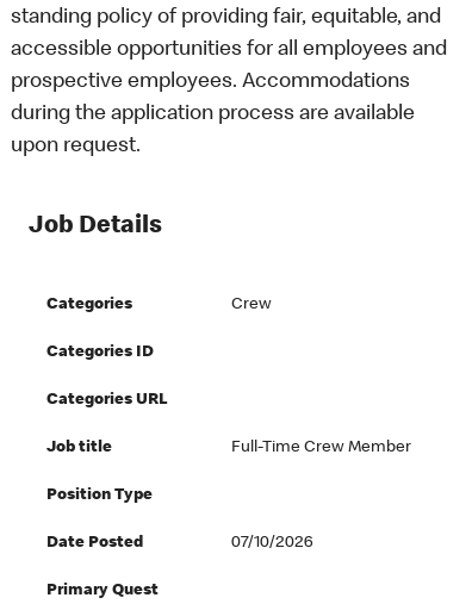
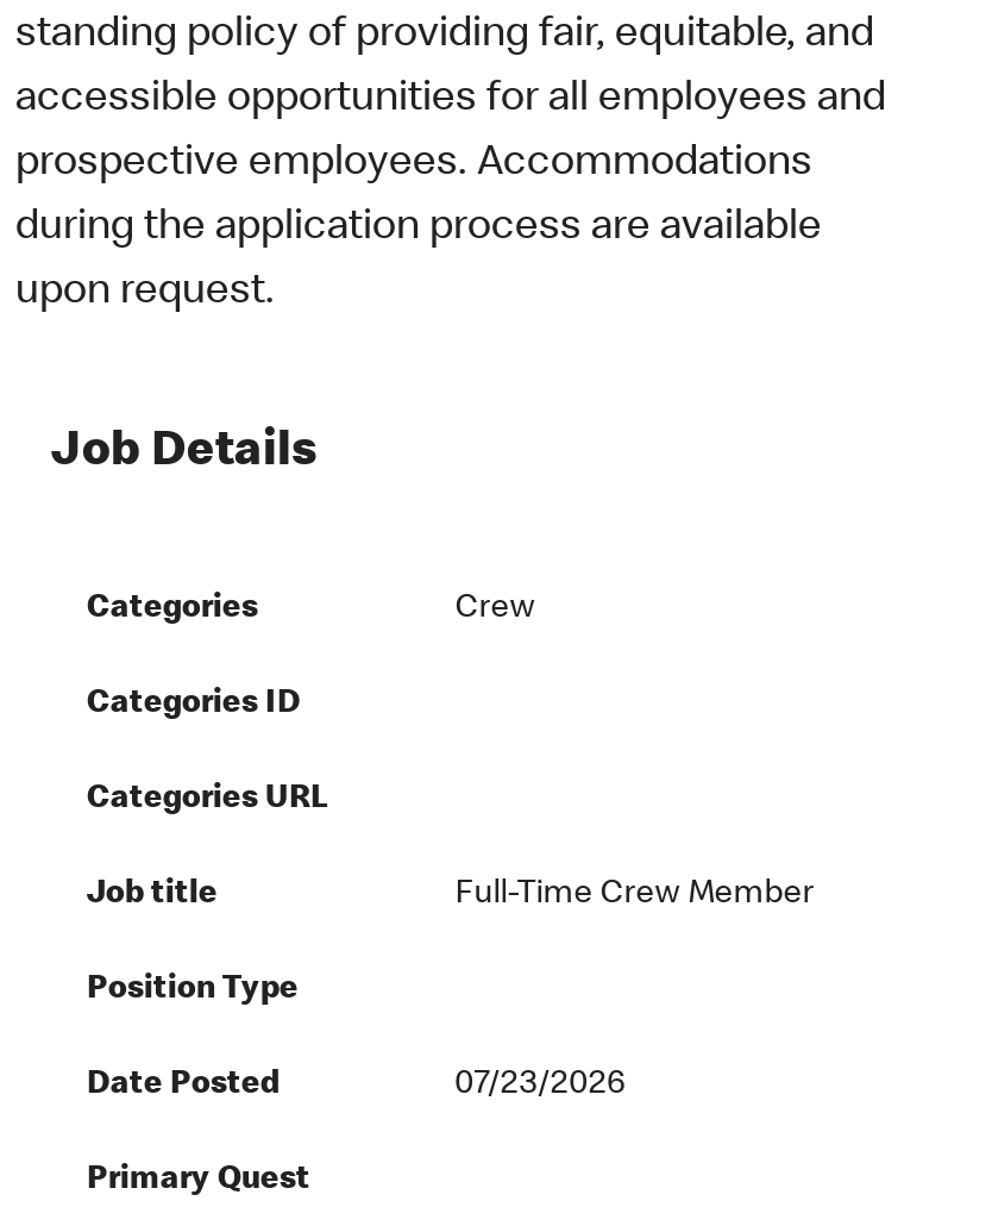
- 07/10/2026
+ 07/23/2026
